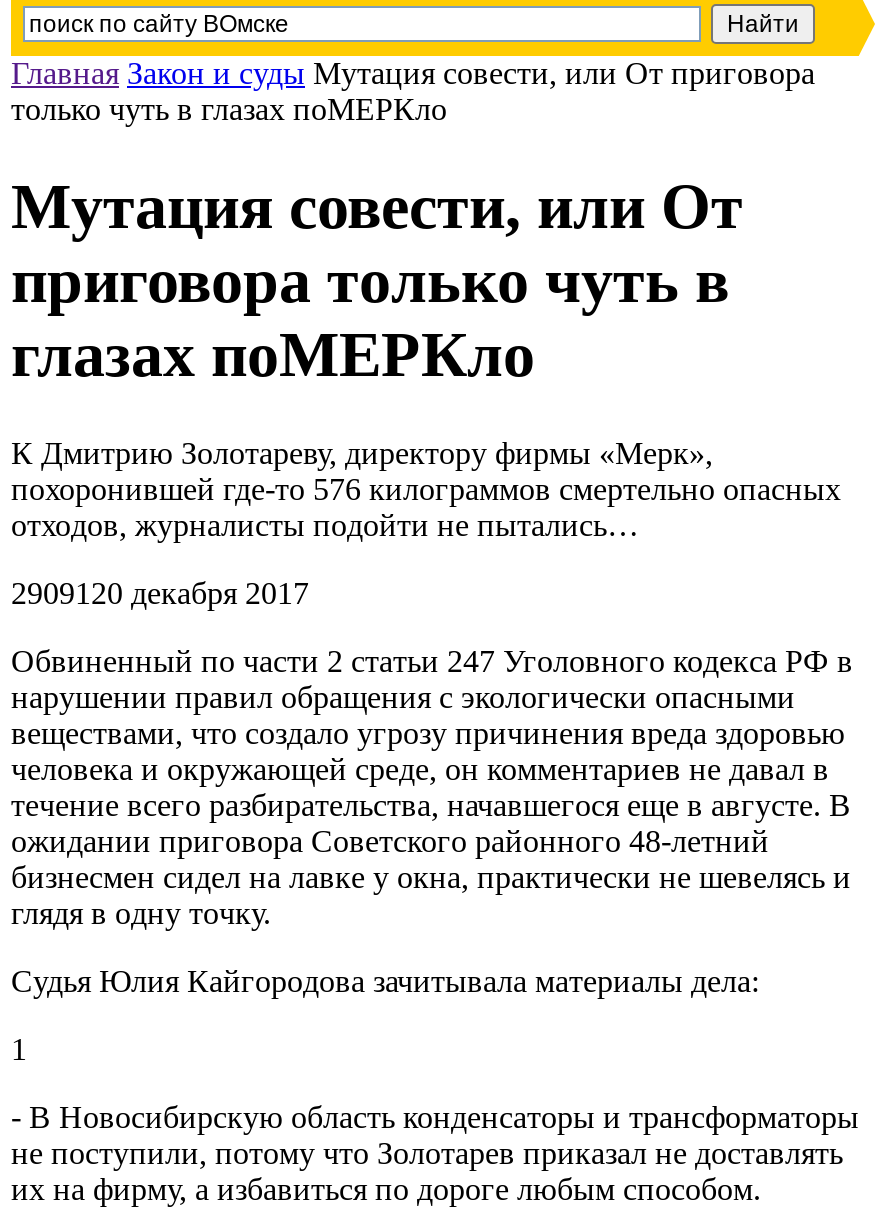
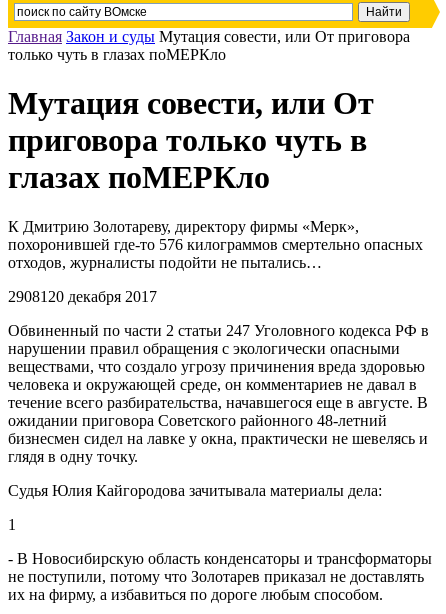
- 29091 20 декабря 2017
+ 29081 20 декабря 2017
